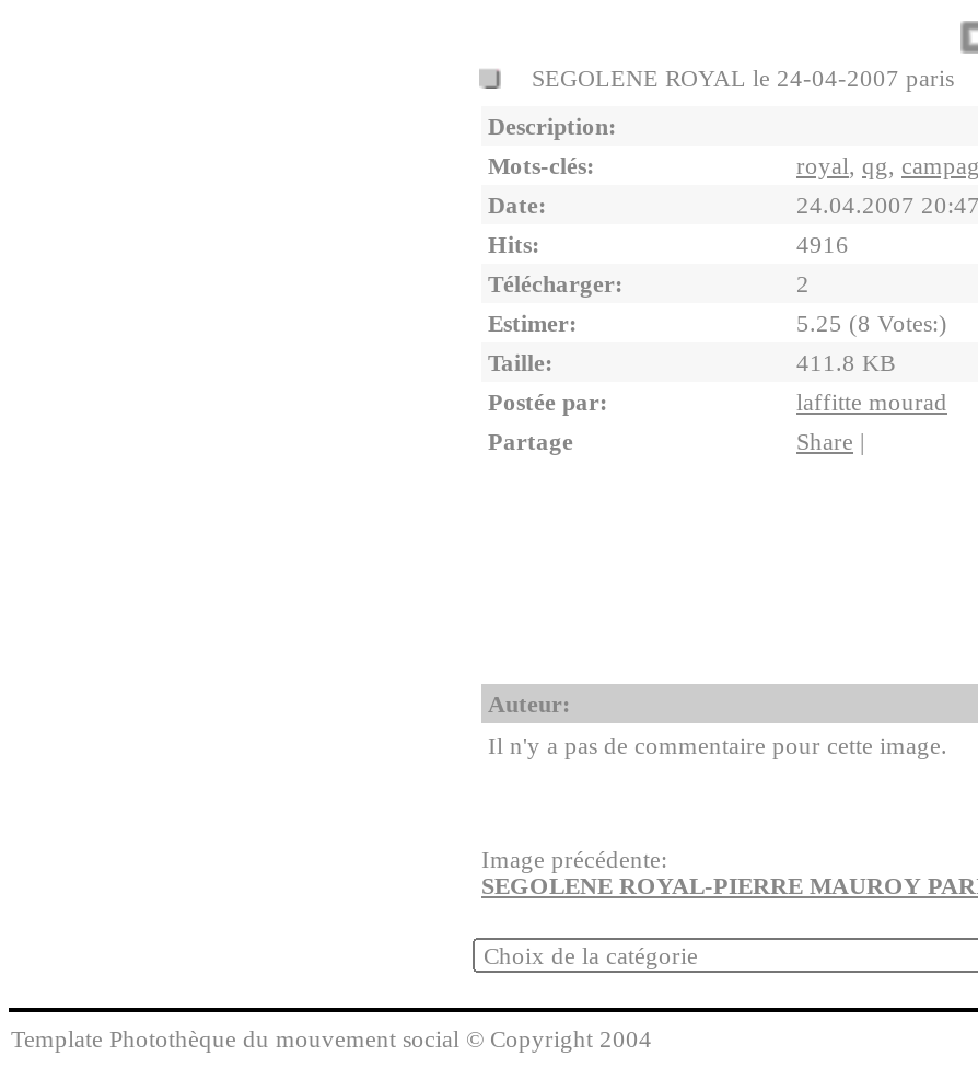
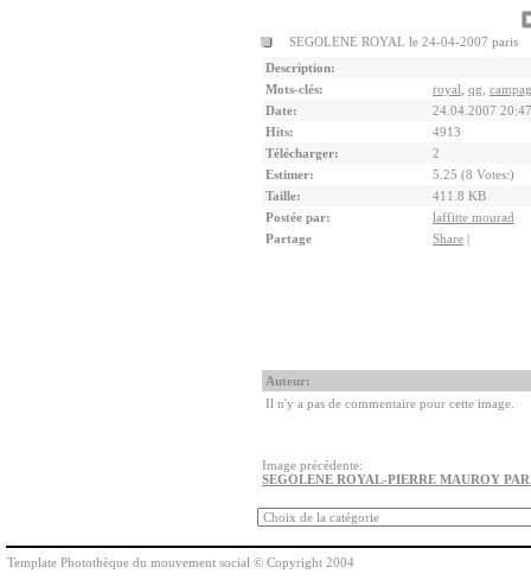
- 4916
+ 4913
